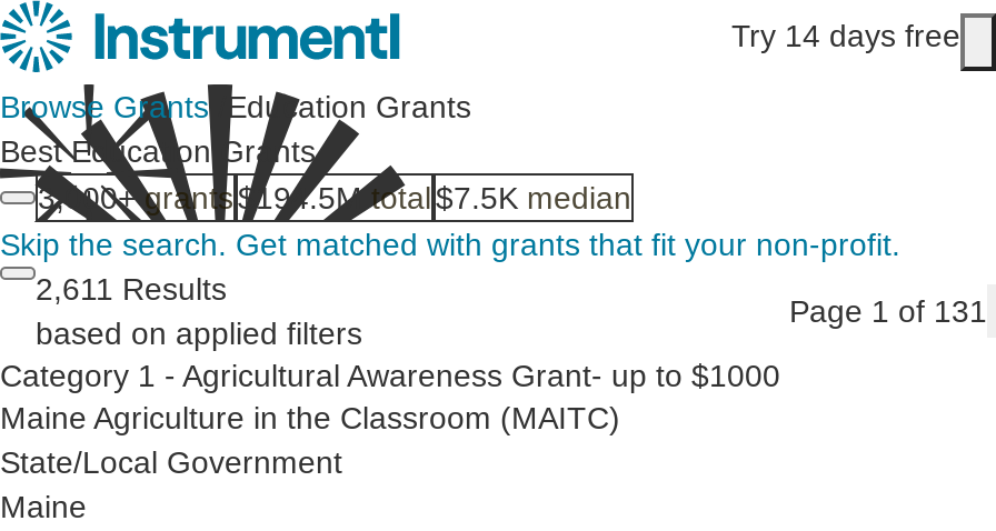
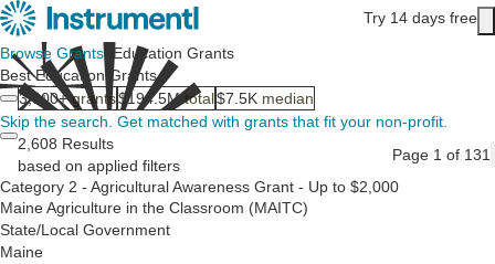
- 2,611 Results
+ 2,608 Results

- Category 1 - Agricultural Awareness Grant- up to $1000
+ Category 2 - Agricultural Awareness Grant - Up to $2,000
